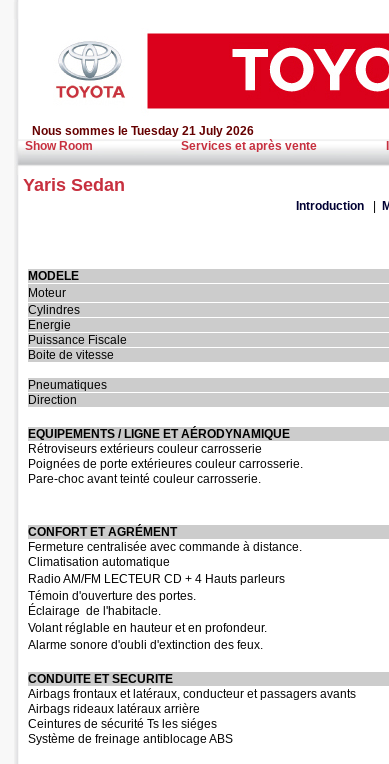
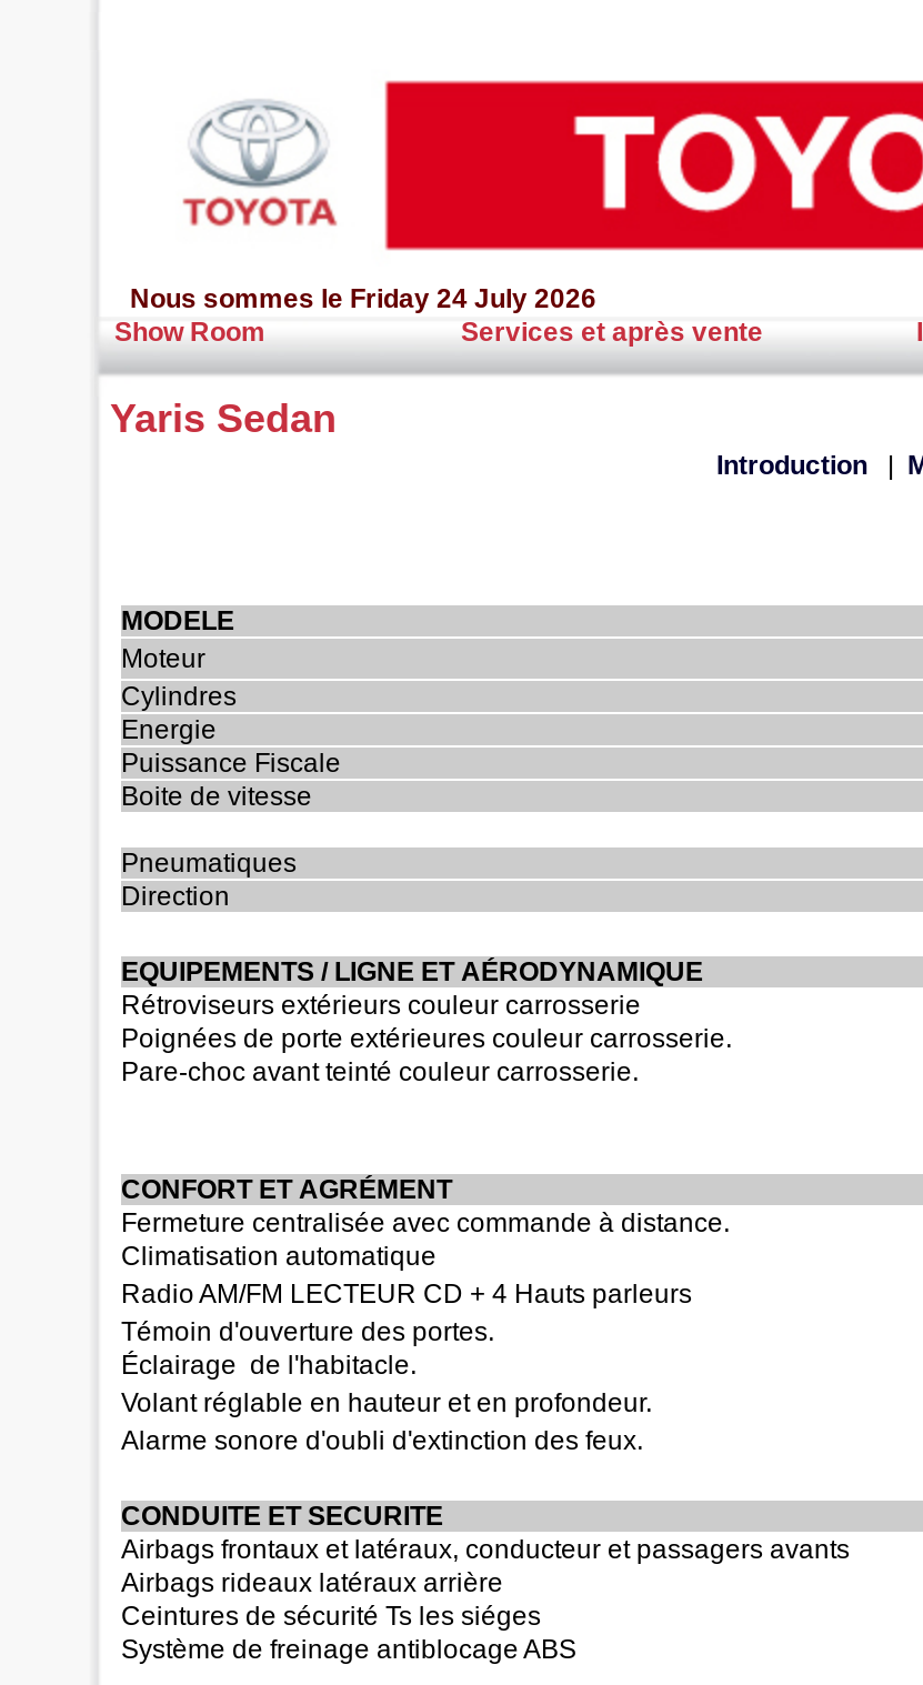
- Nous sommes le Tuesday 21 July 2026
+ Nous sommes le Friday 24 July 2026
